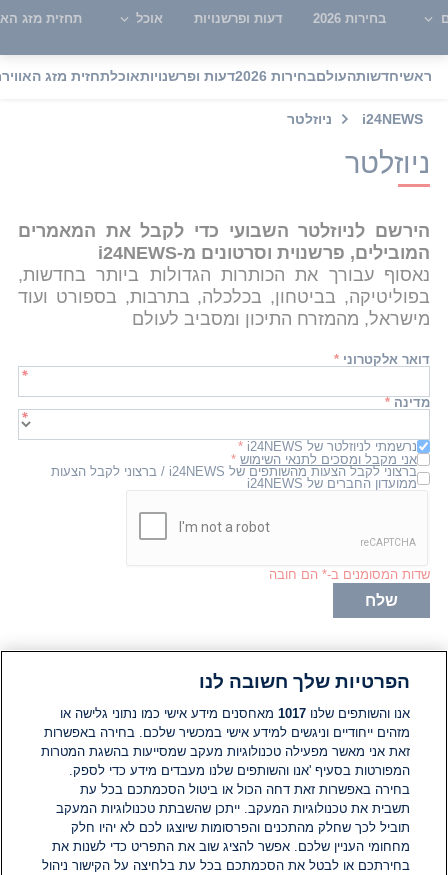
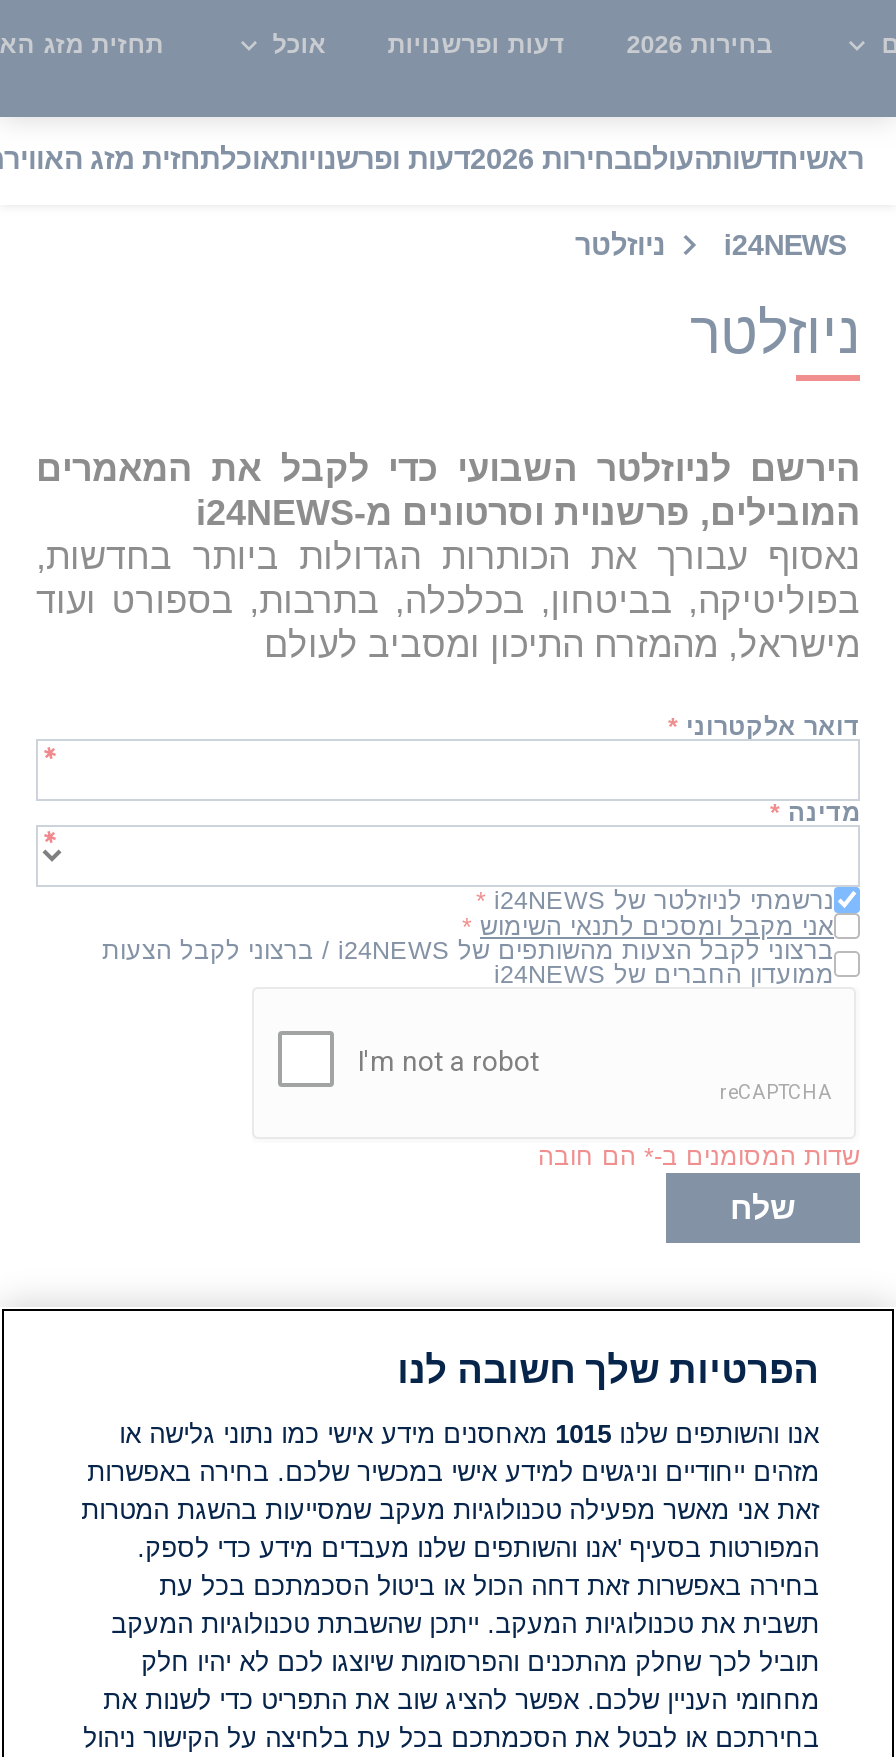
- אנו והשותפים שלנו 1017 מאחסנים מידע אישי כמו נתוני גלישה או
+ אנו והשותפים שלנו 1015 מאחסנים מידע אישי כמו נתוני גלישה או
